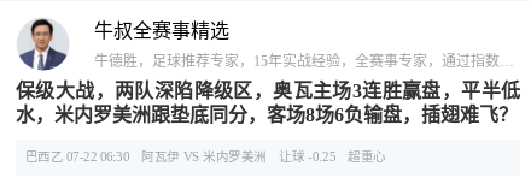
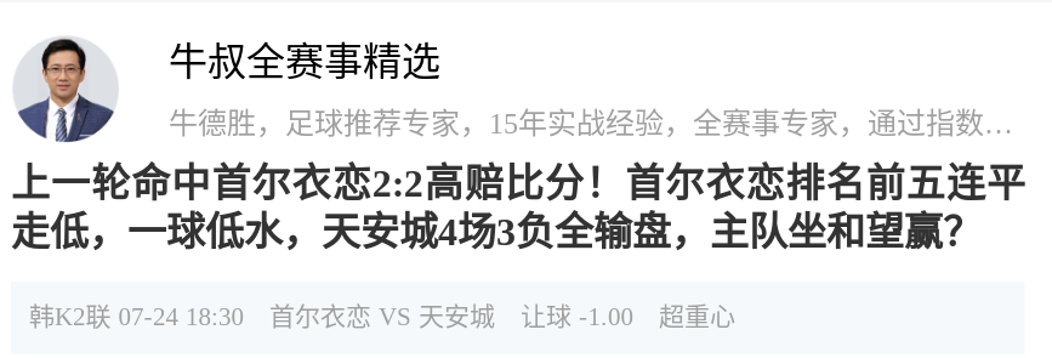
- 保级大战，两队深陷降级区，奥瓦主场3连胜赢盘，平半低
- 水，米内罗美洲跟垫底同分，客场8场6负输盘，插翅难飞？
+ 上一轮命中首尔衣恋2:2高赔比分！首尔衣恋排名前五连平
+ 走低，一球低水，天安城4场3负全输盘，主队坐和望赢？

- 巴西乙 07-22 06:30
- 阿瓦伊 VS 米内罗美洲
- 让球 -0.25
+ 韩K2联 07-24 18:30
+ 首尔衣恋 VS 天安城
+ 让球 -1.00
